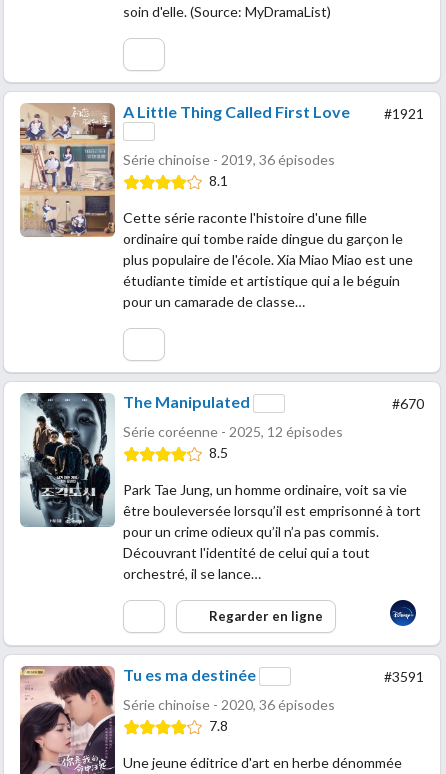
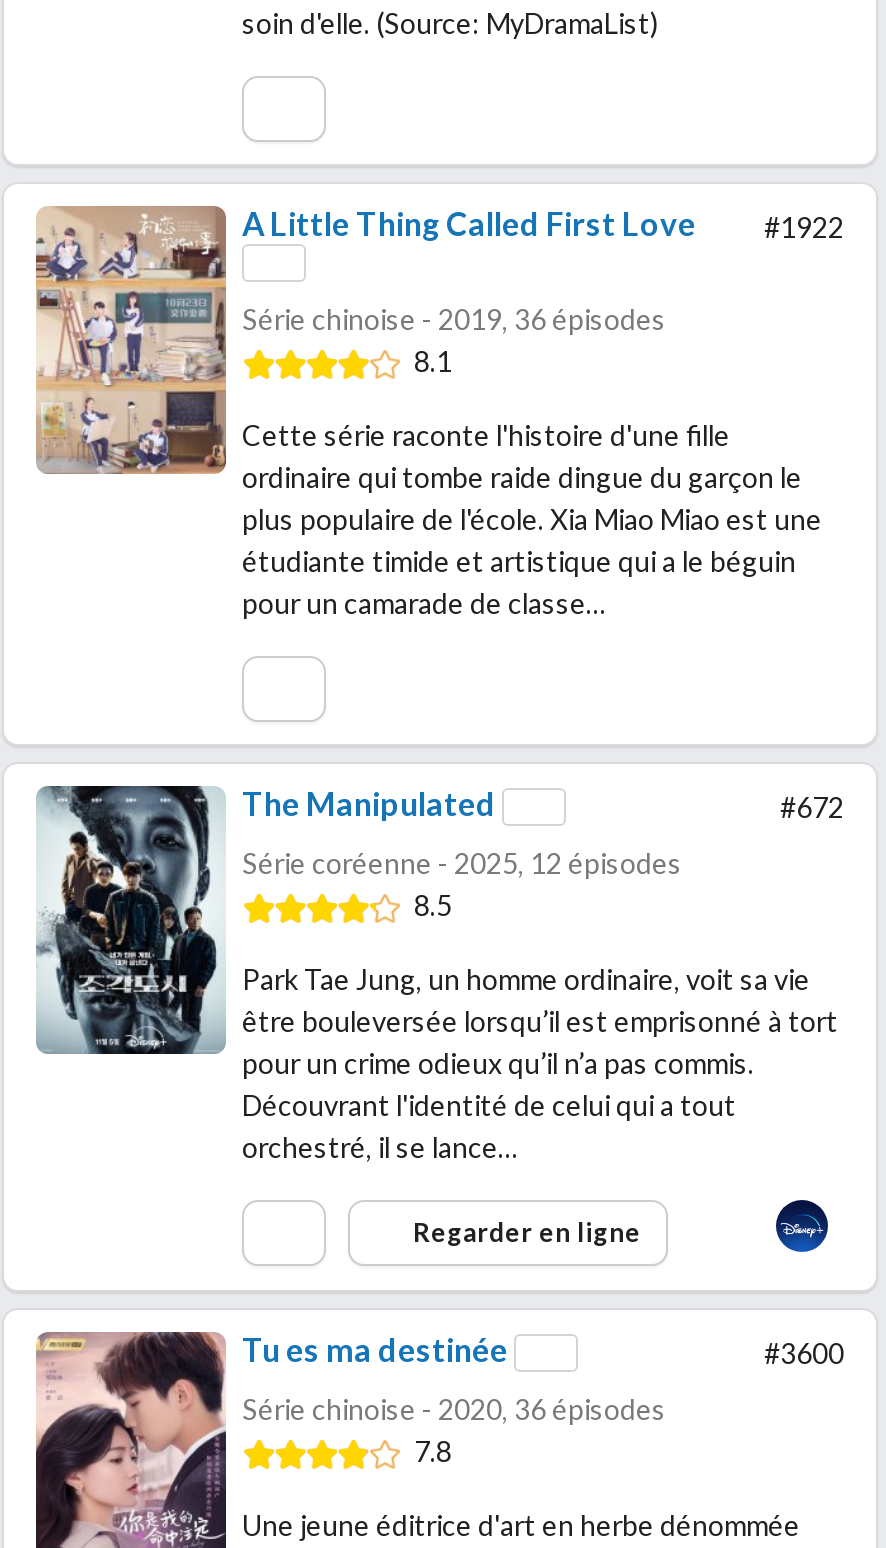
- A Little Thing Called First Love #1921
+ A Little Thing Called First Love #1922

- #670
+ #672

- #3591
+ #3600
